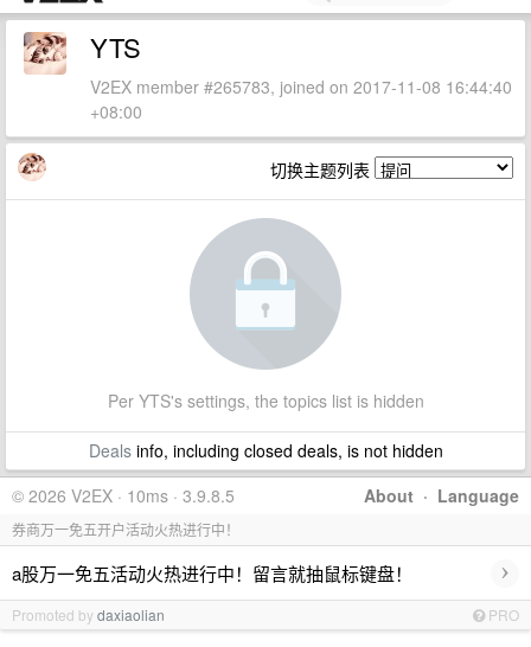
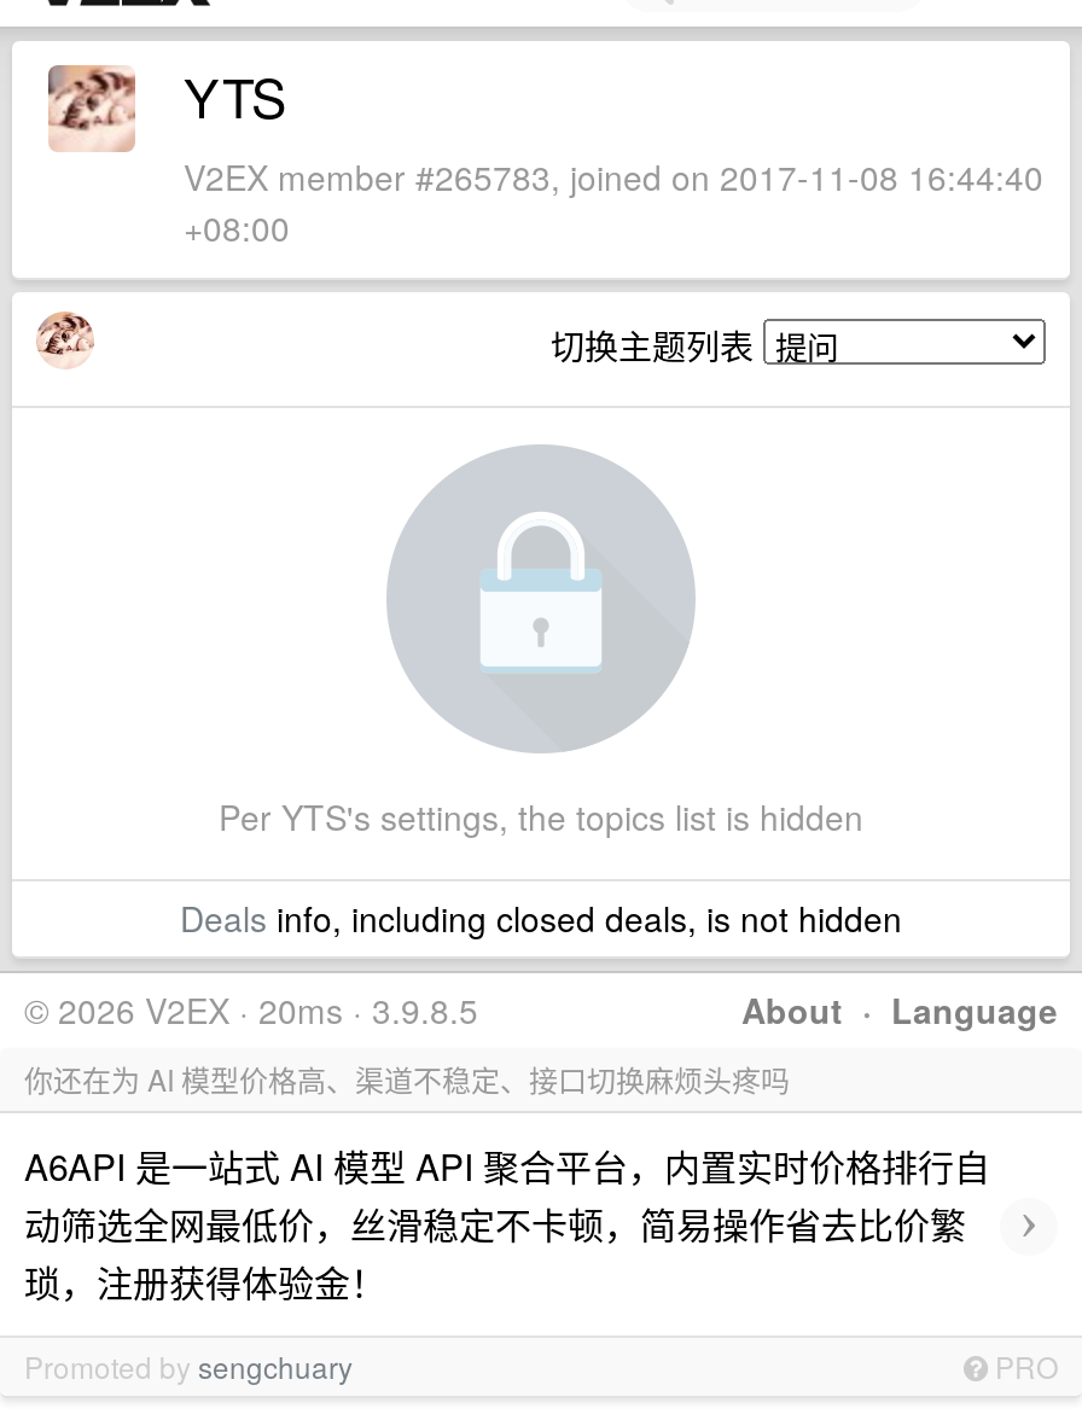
- © 2026 V2EX · 10ms · 3.9.8.5
+ © 2026 V2EX · 20ms · 3.9.8.5

- 券商万一免五开户活动火热进行中！
+ 你还在为 AI 模型价格高、渠道不稳定、接口切换麻烦头疼吗

- a股万一免五活动火热进行中！留言就抽鼠标键盘！
+ A6API 是一站式 AI 模型 API 聚合平台，内置实时价格排行自
+ 动筛选全网最低价，丝滑稳定不卡顿，简易操作省去比价繁
+ 琐，注册获得体验金！

- Promoted by daxiaolian
+ Promoted by sengchuary
